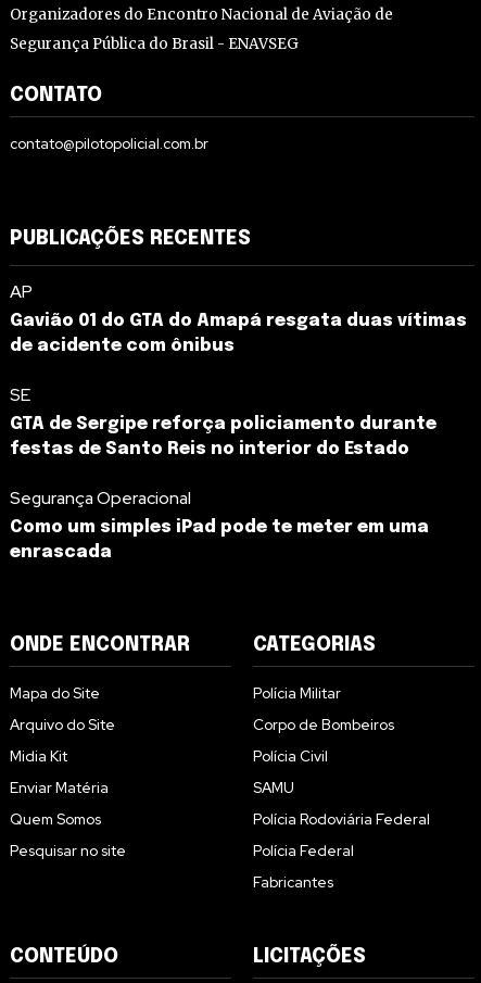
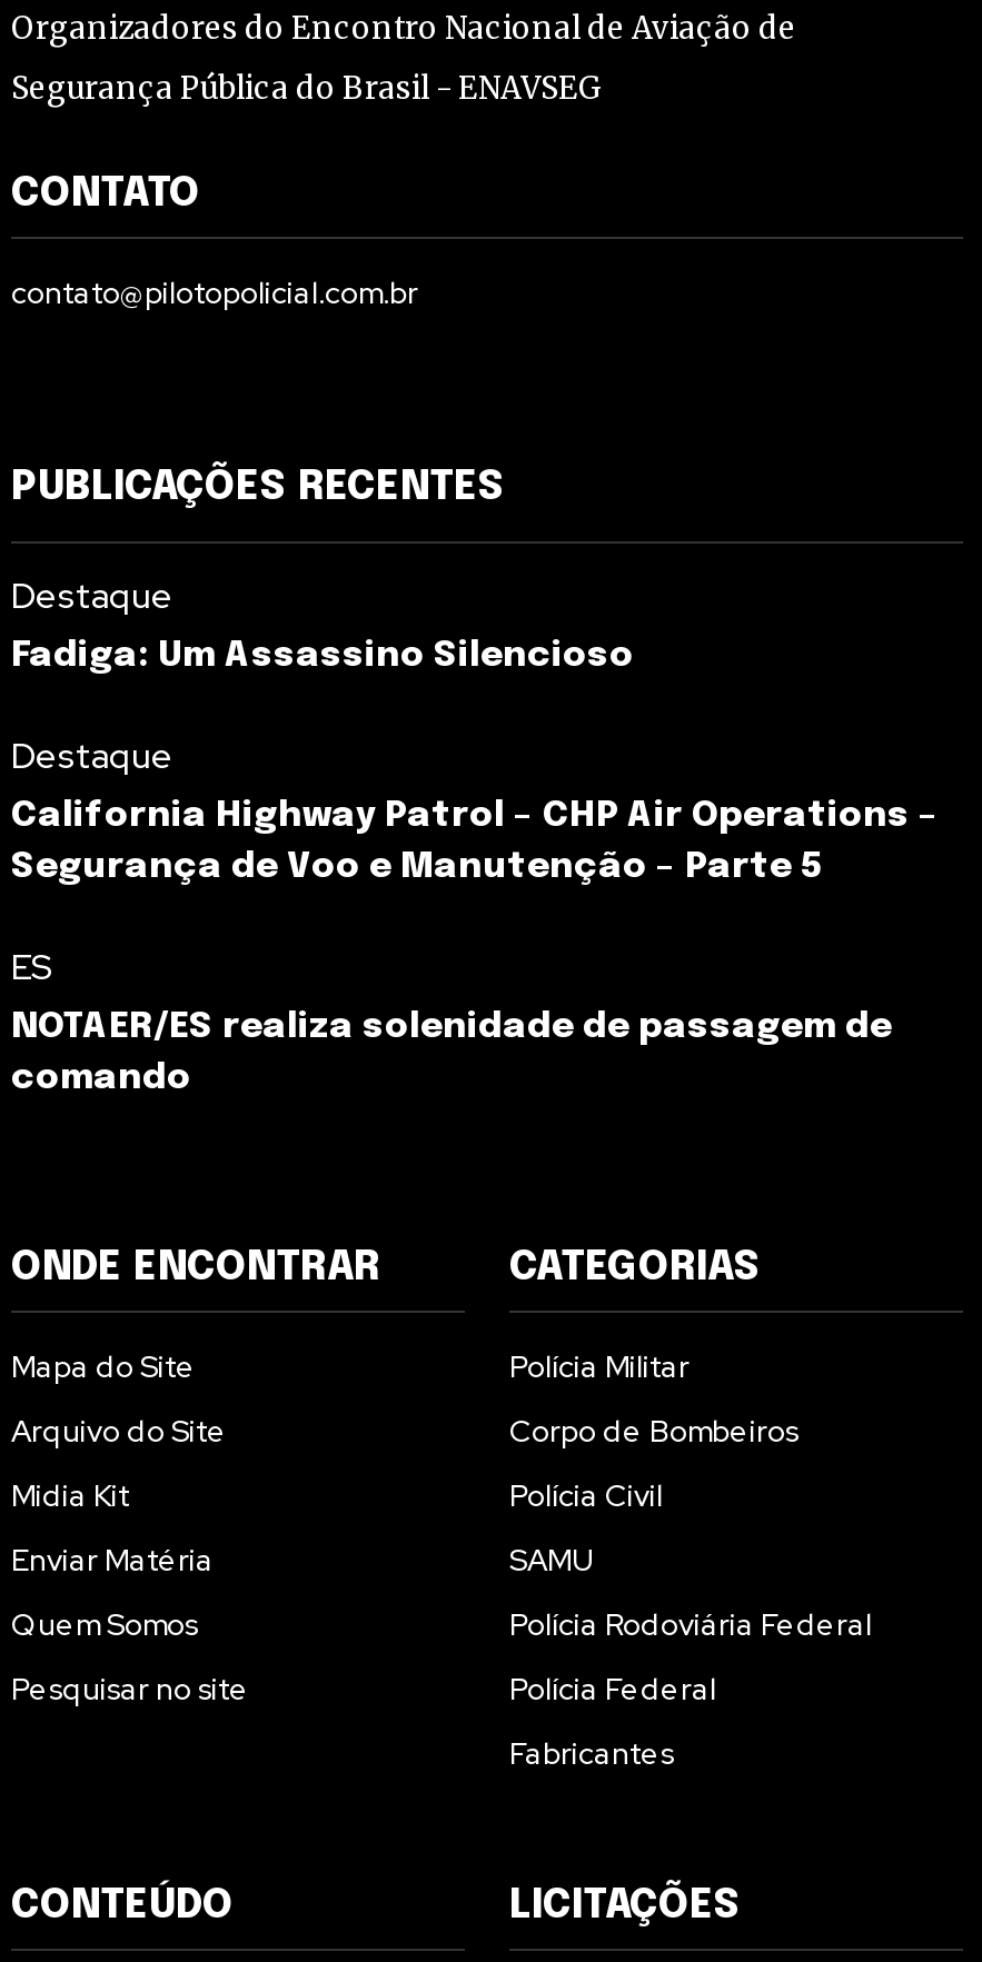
- AP
- Gavião 01 do GTA do Amapá resgata duas vítimas
- de acidente com ônibus
+ Destaque
+ Fadiga: Um Assassino Silencioso

- SE
- GTA de Sergipe reforça policiamento durante
- festas de Santo Reis no interior do Estado
+ Destaque
+ California Highway Patrol – CHP Air Operations –
+ Segurança de Voo e Manutenção – Parte 5

- Segurança Operacional
- Como um simples iPad pode te meter em uma
- enrascada
+ ES
+ NOTAER/ES realiza solenidade de passagem de
+ comando
